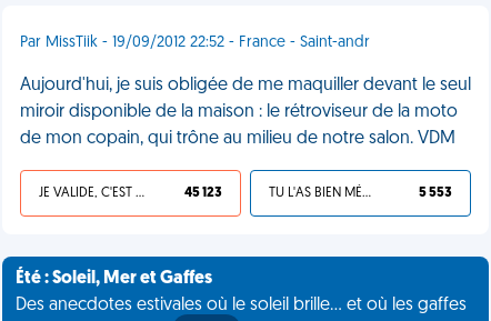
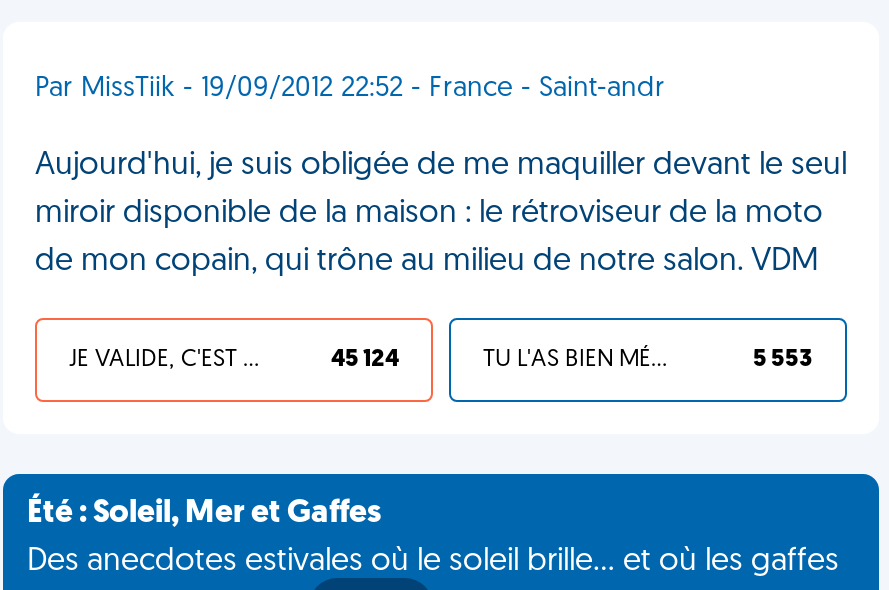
- 45 123
+ 45 124
